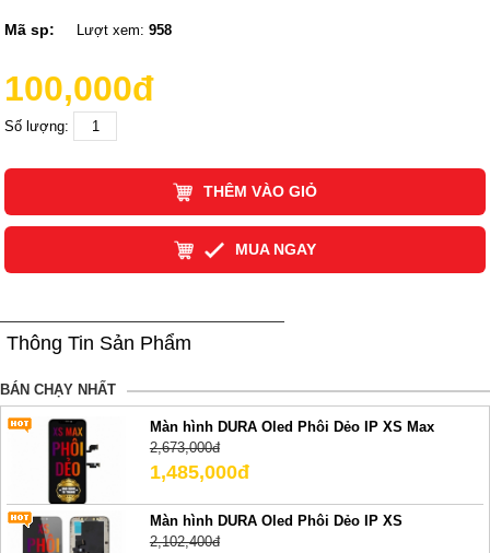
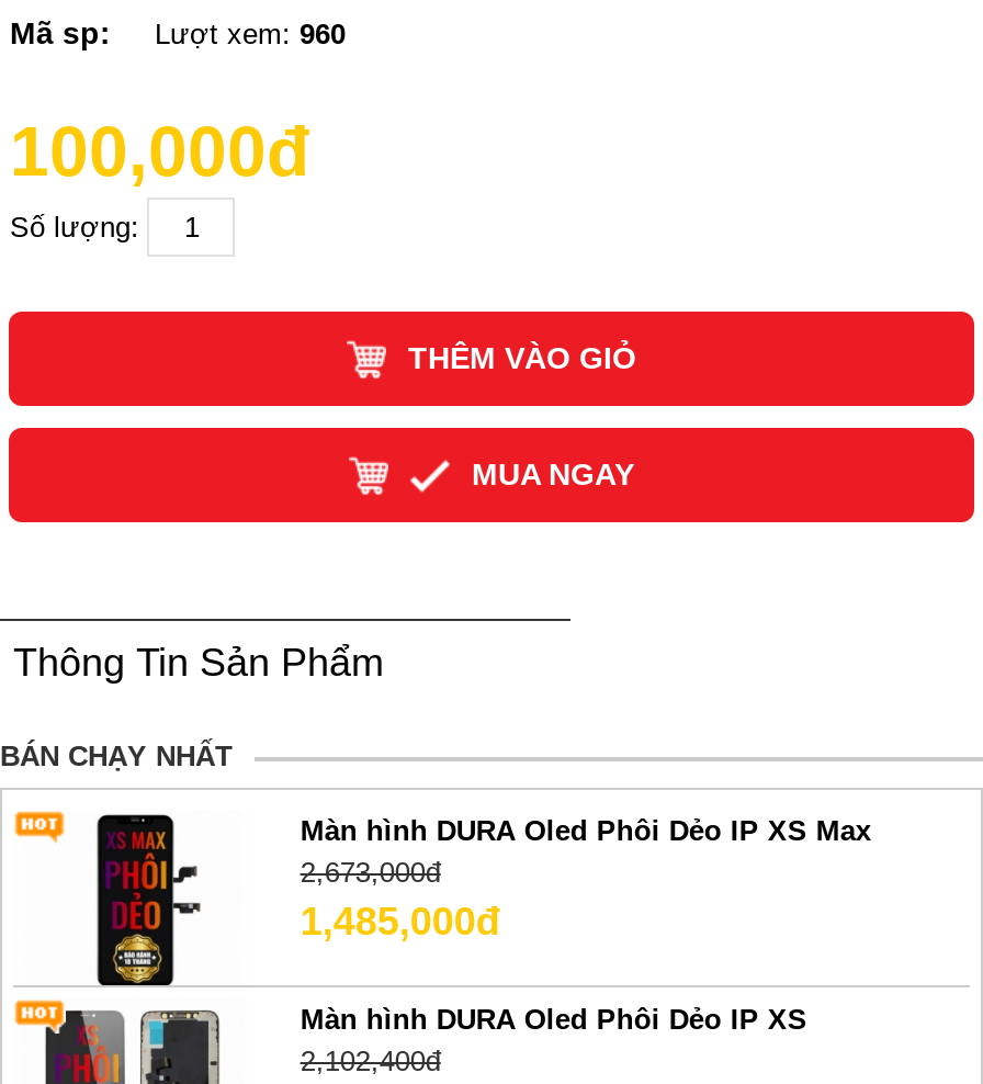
- Mã sp: Lượt xem: 958
+ Mã sp: Lượt xem: 960
